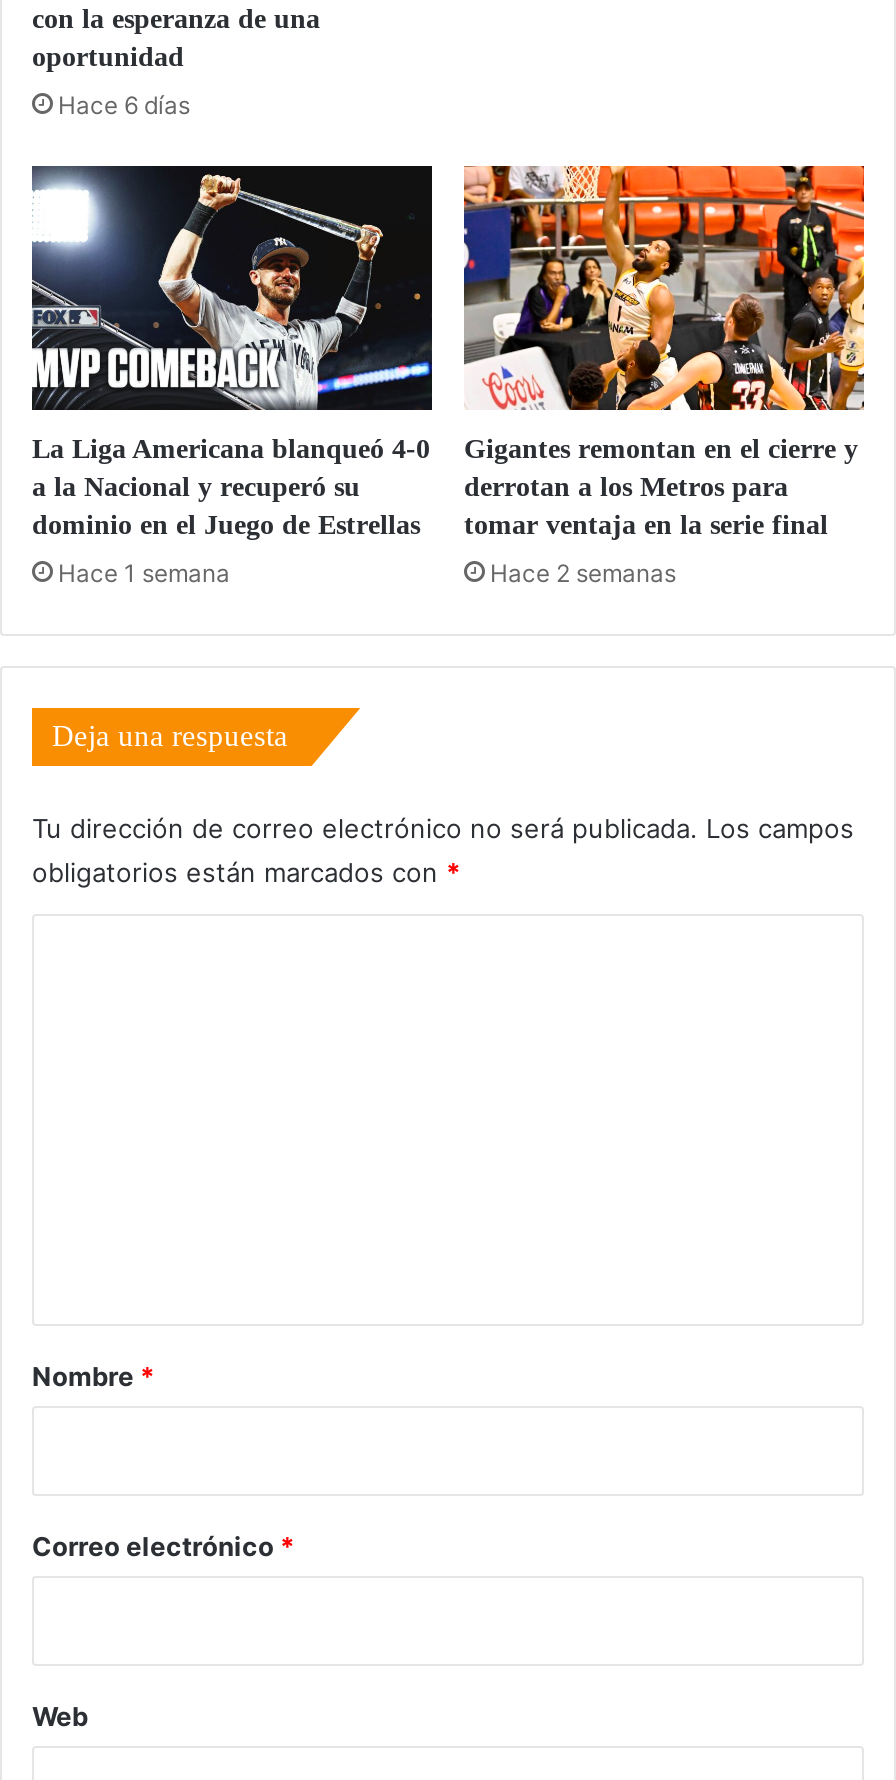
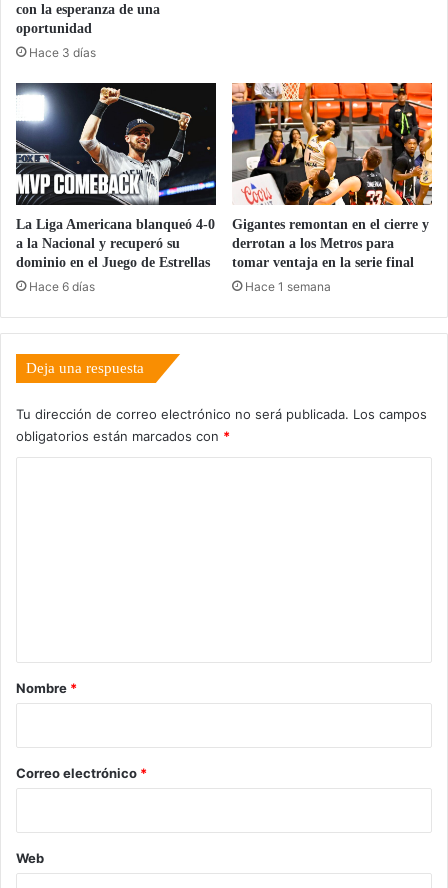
- Hace 6 días
+ Hace 3 días

- Hace 1 semana
+ Hace 6 días

- Hace 2 semanas
+ Hace 1 semana
